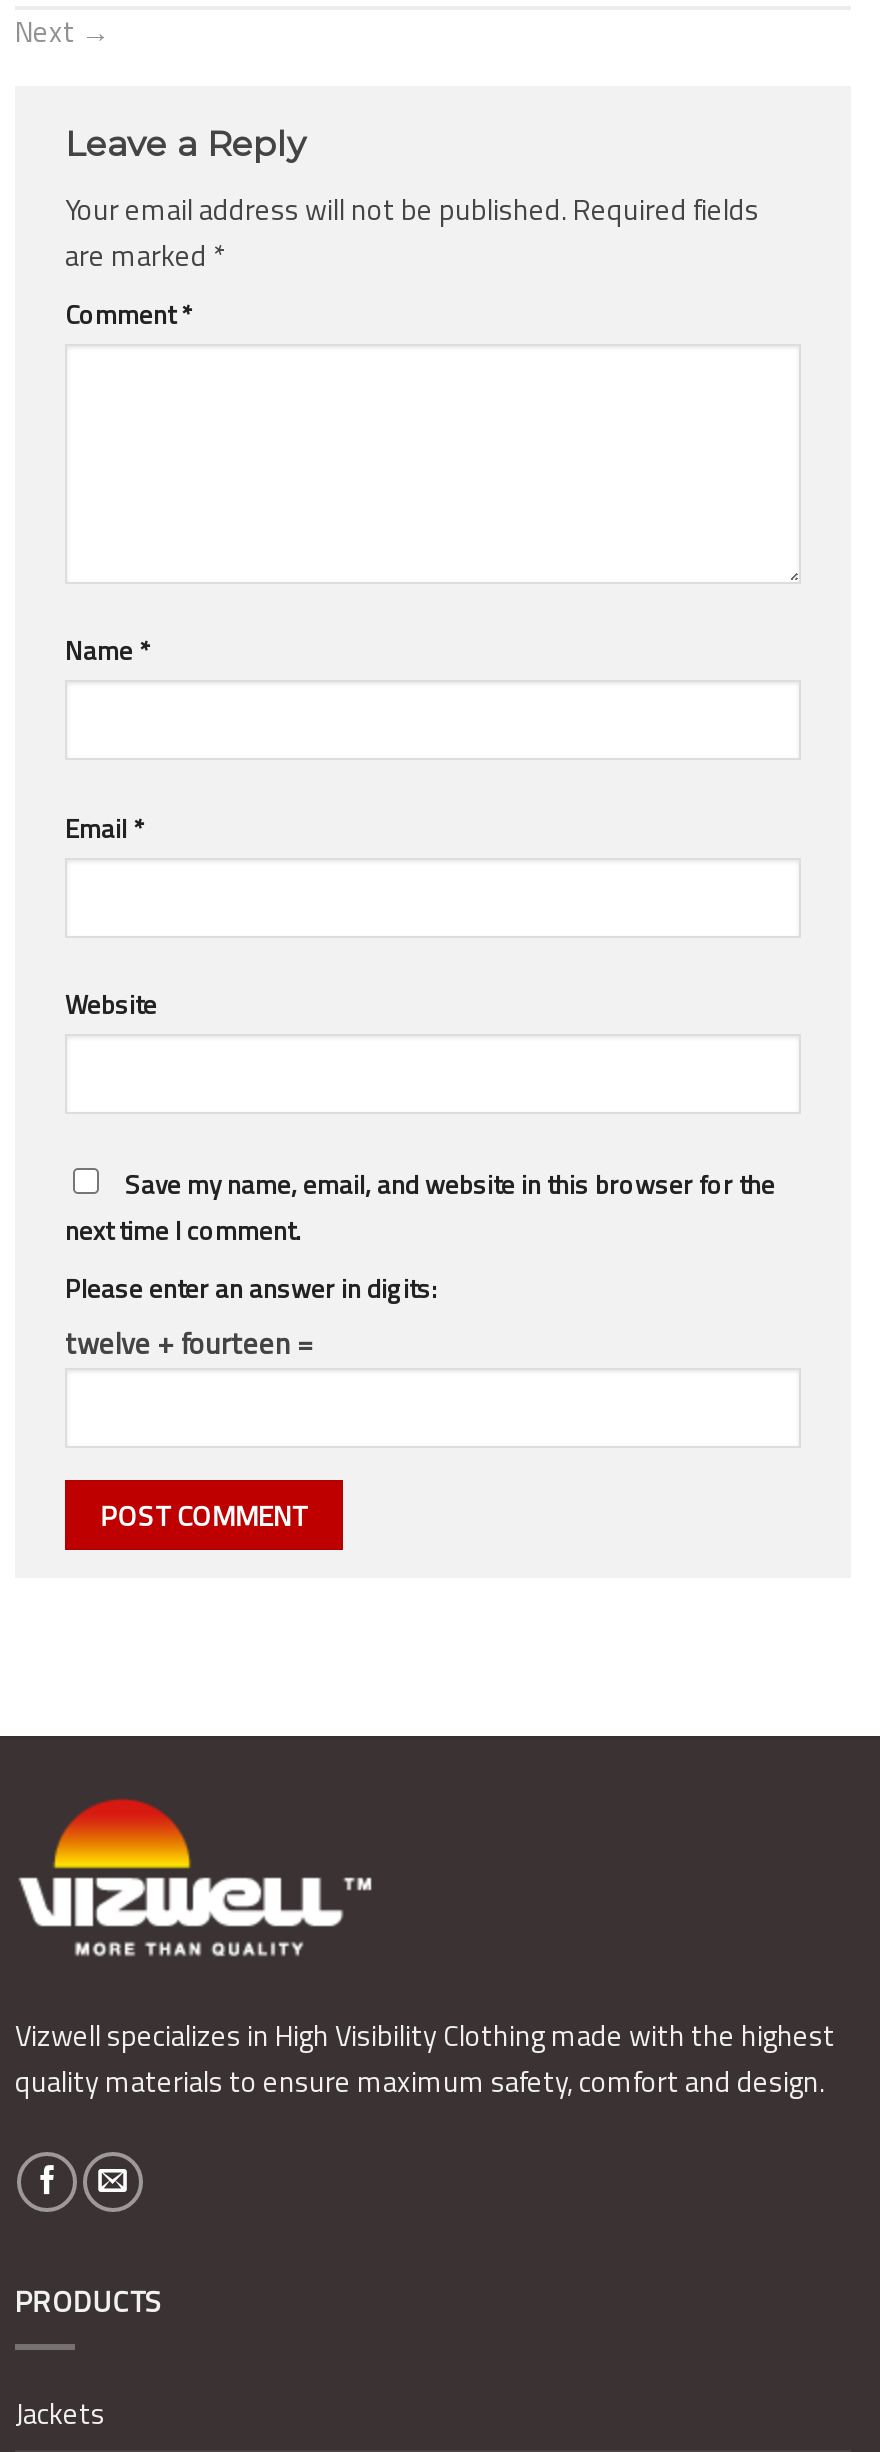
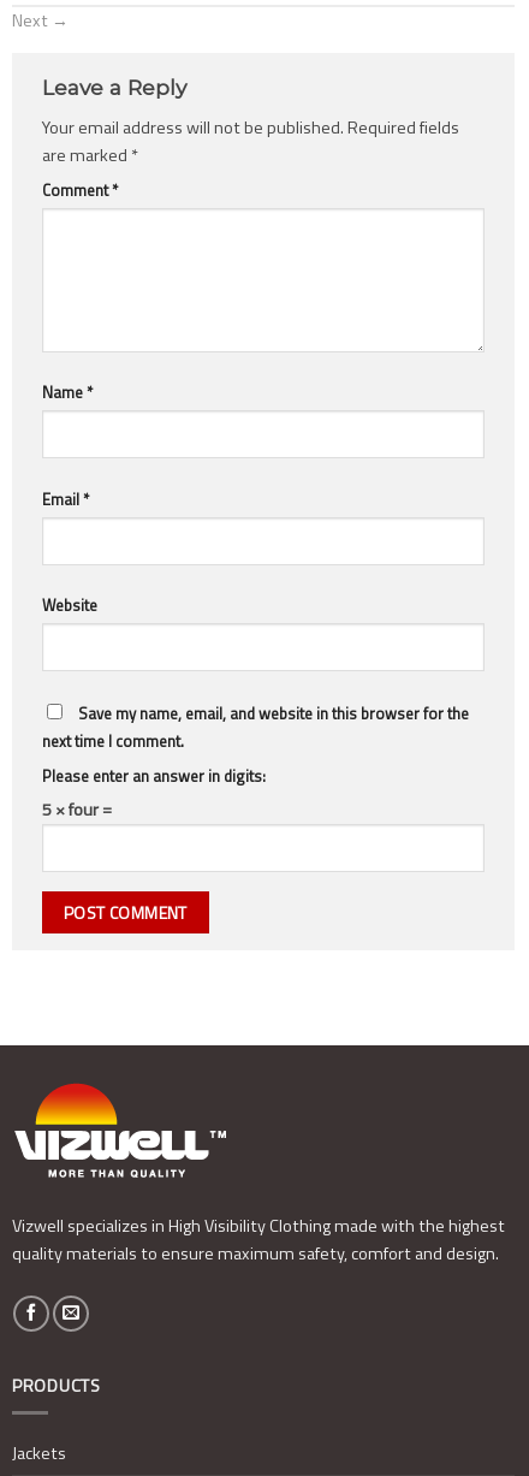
- twelve + fourteen =
+ 5 × four =
